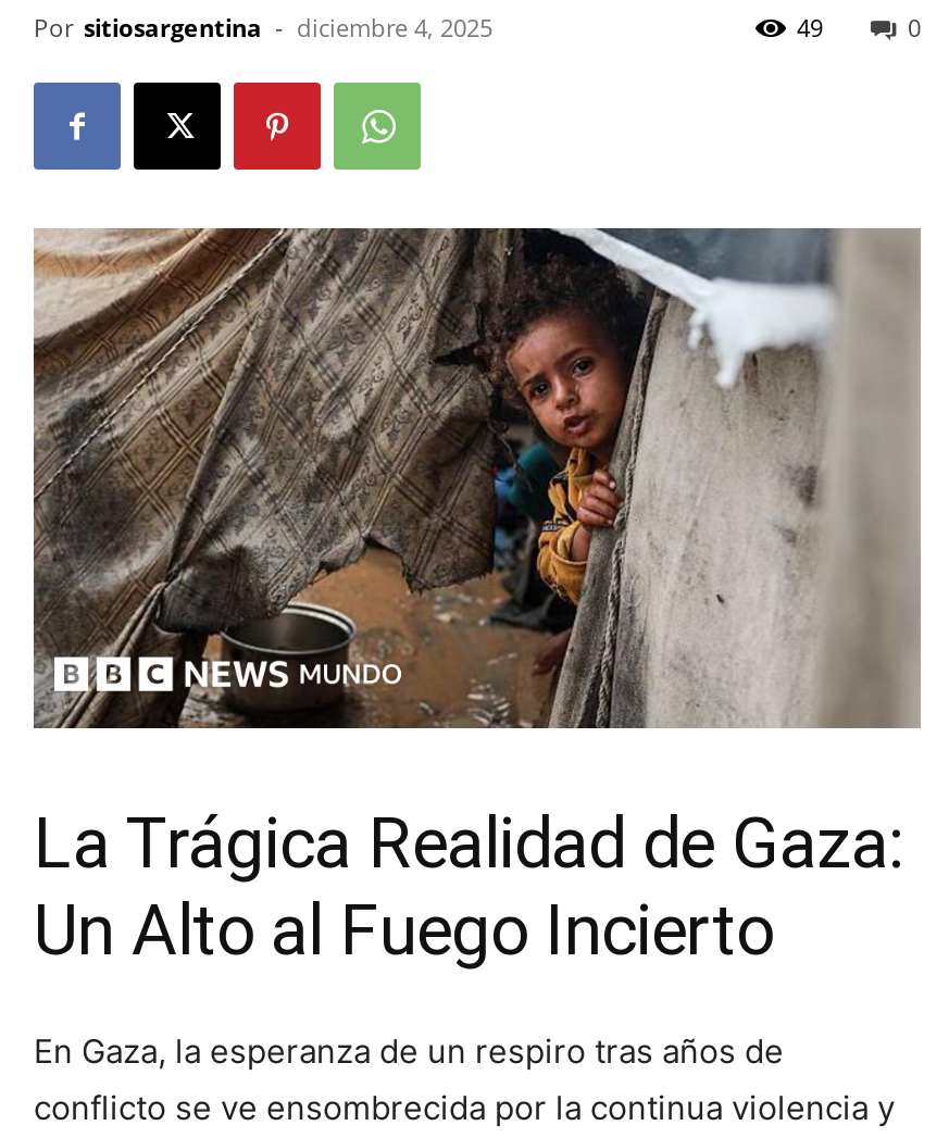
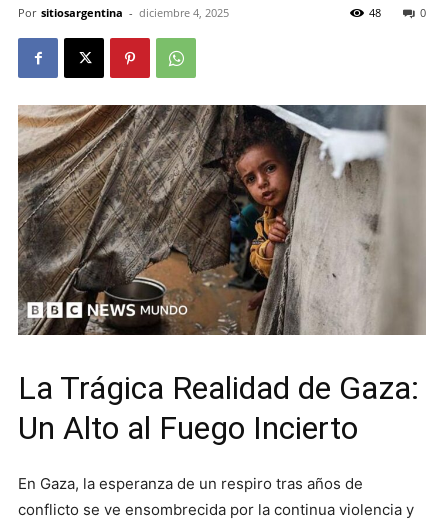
- 49
+ 48
